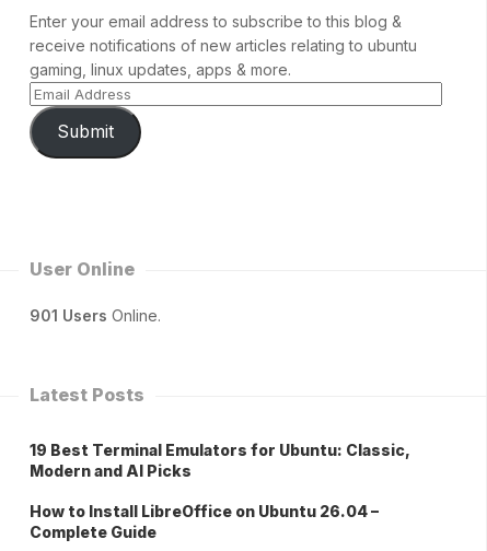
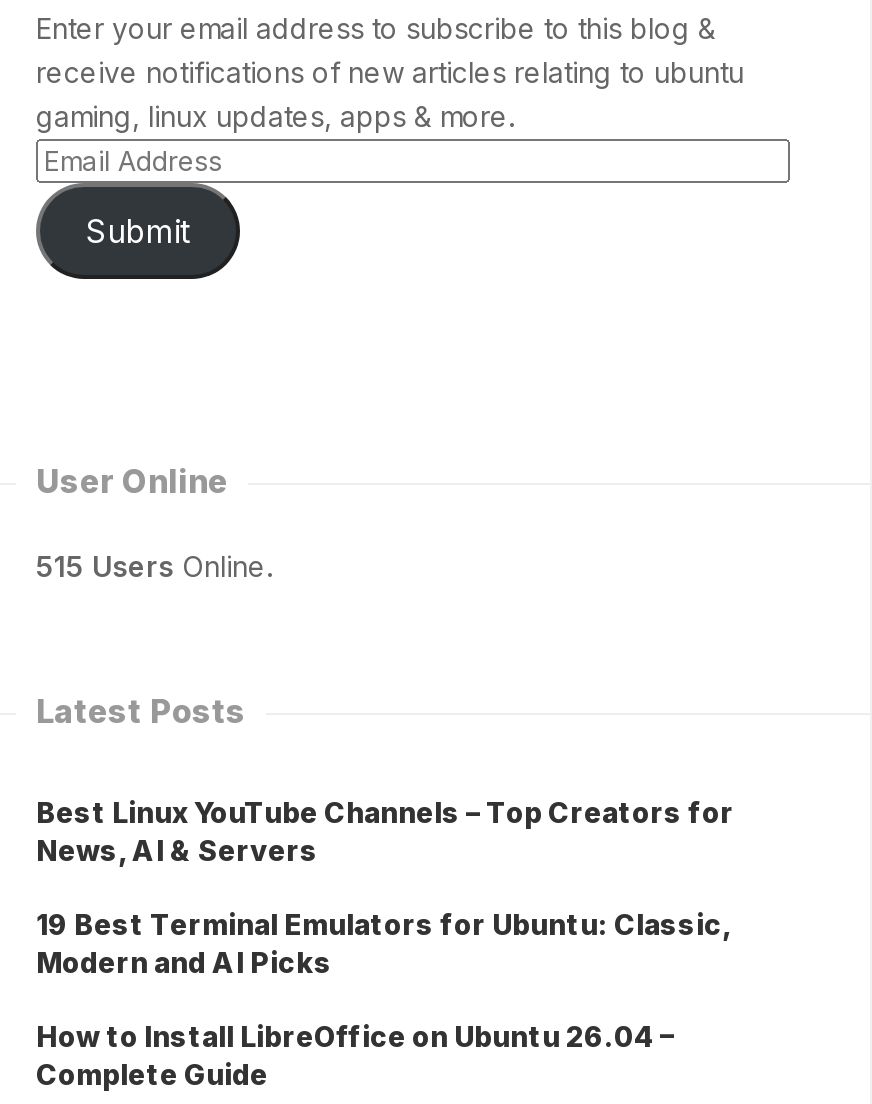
- 901 Users Online.
+ 515 Users Online.

+ Best Linux YouTube Channels – Top Creators for
+ News, AI & Servers
